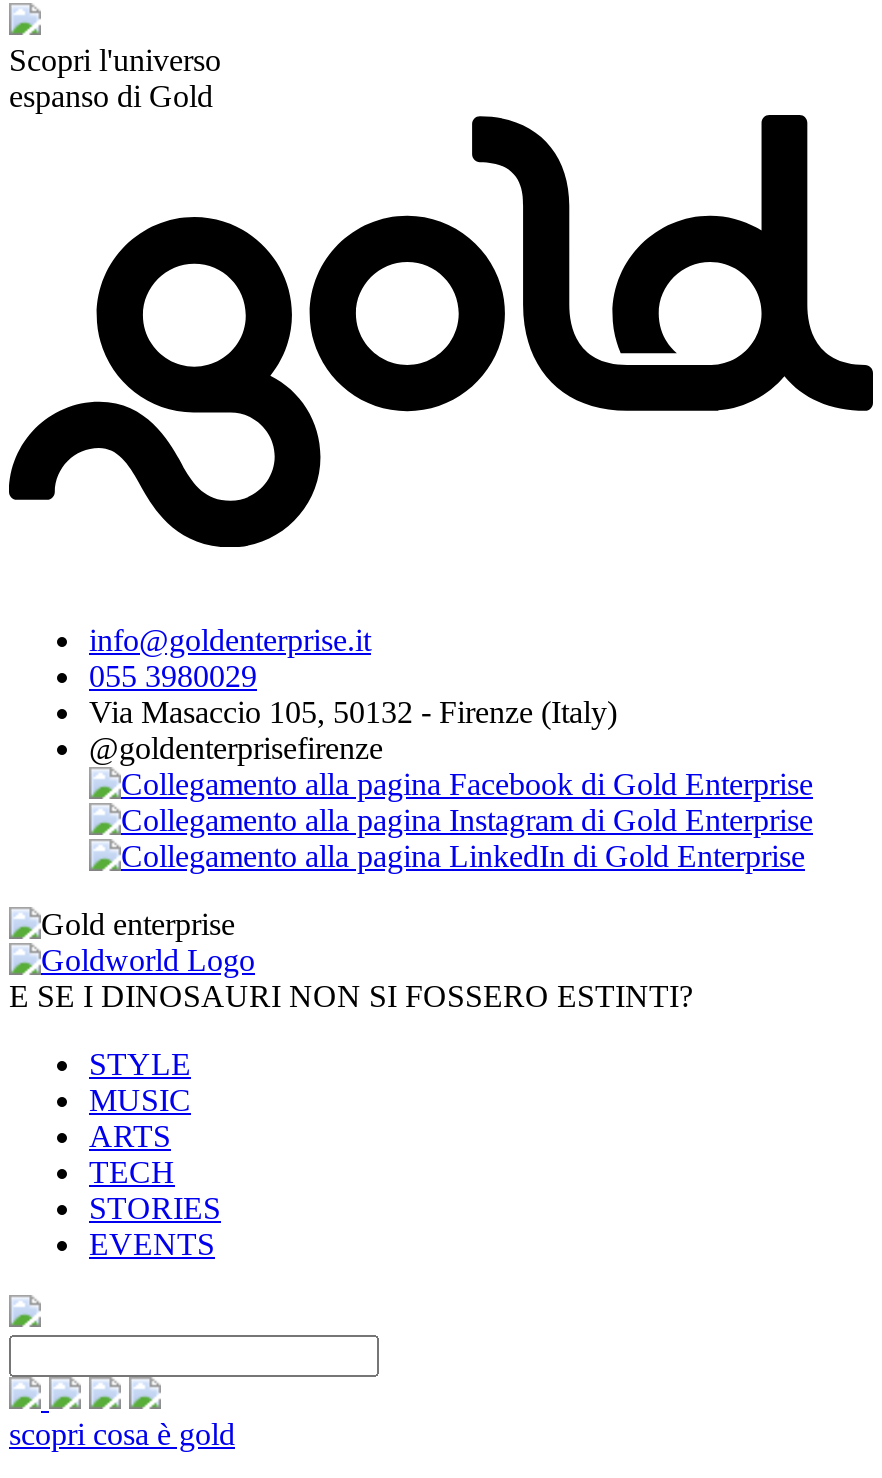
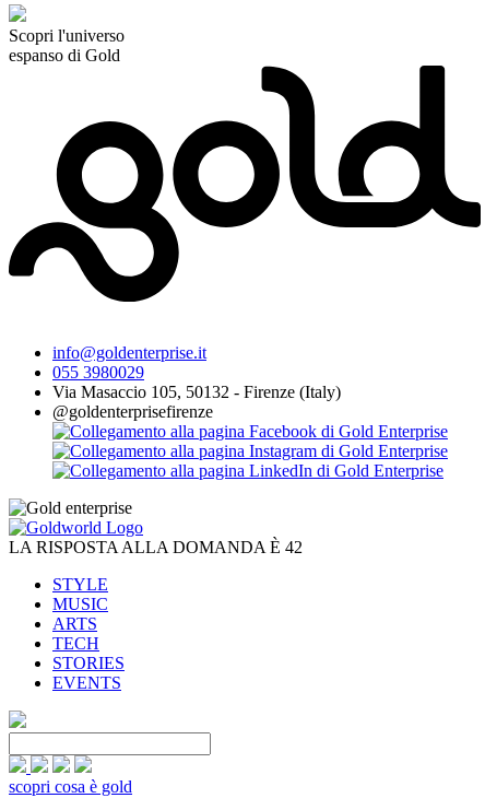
- E SE I DINOSAURI NON SI FOSSERO ESTINTI?
+ LA RISPOSTA ALLA DOMANDA È 42
